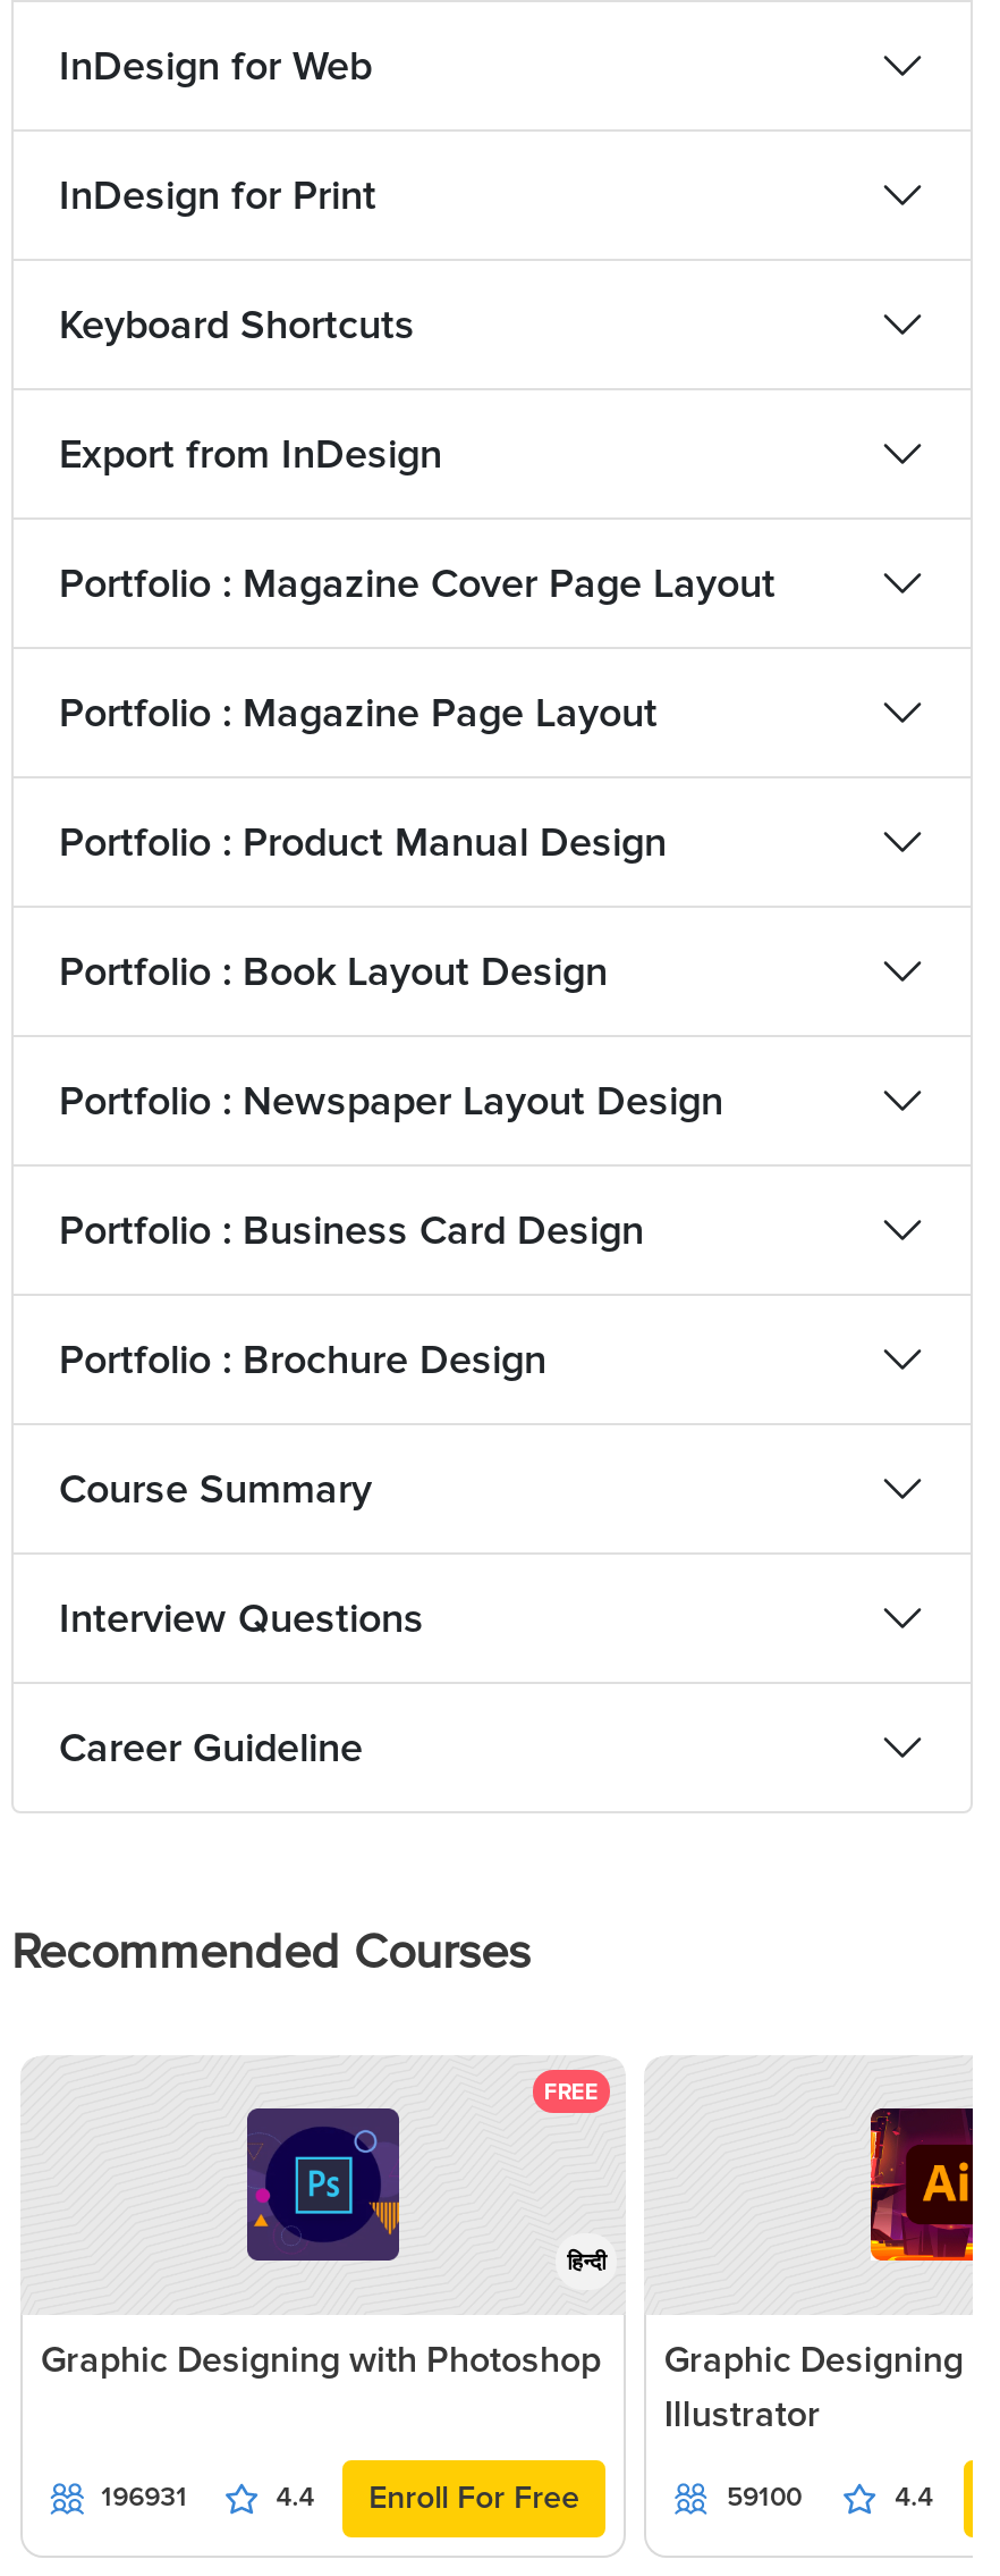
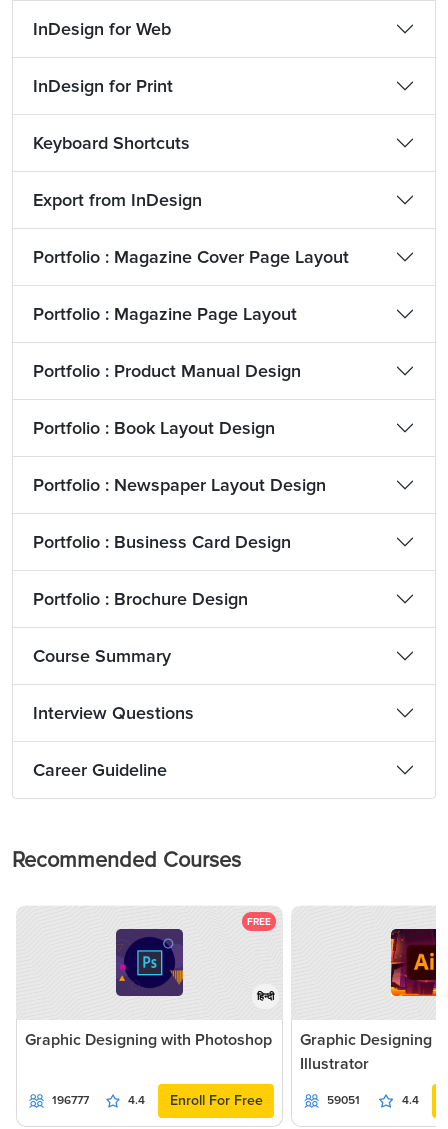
- 196931
+ 196777

- 59100
+ 59051
